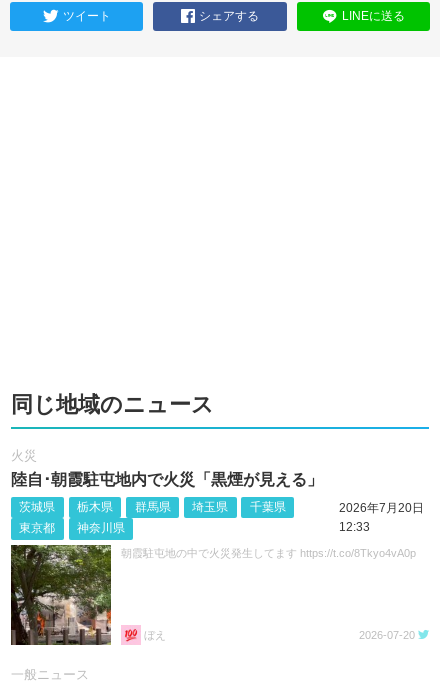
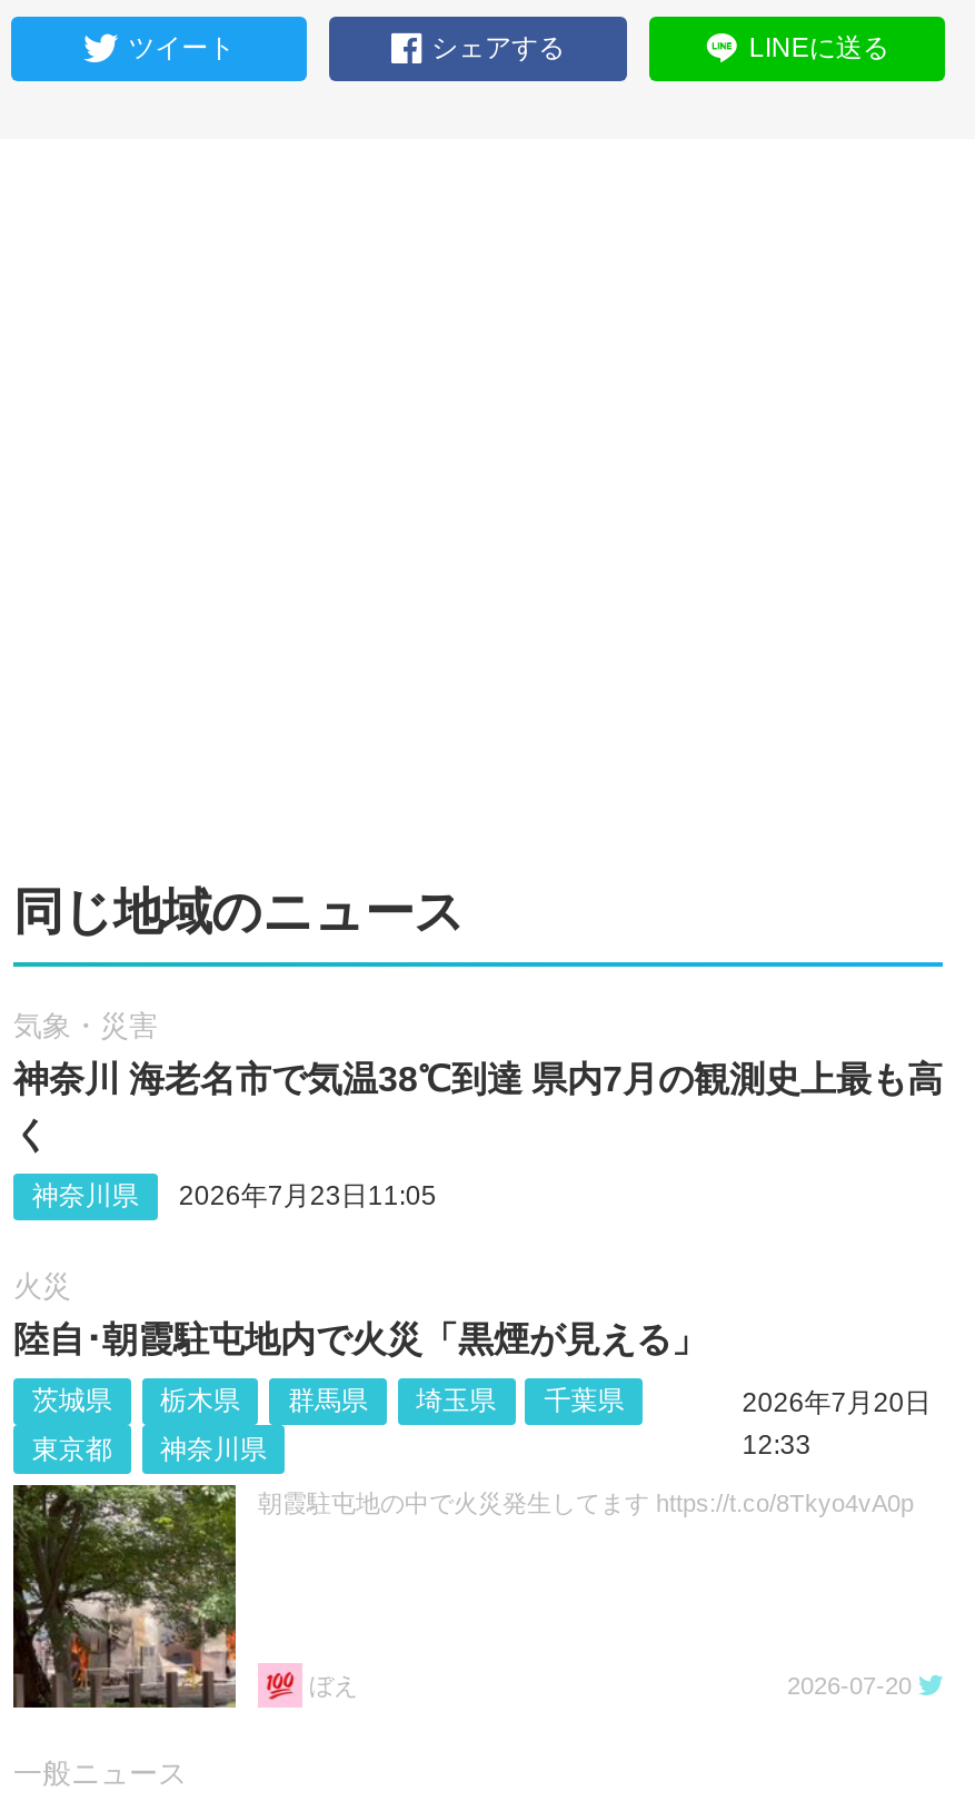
+ 気象・災害
+ 神奈川 海老名市で気温38℃到達 県内7月の観測史上最も高
+ く
+ 神奈川県
+ 2026年7月23日11:05
